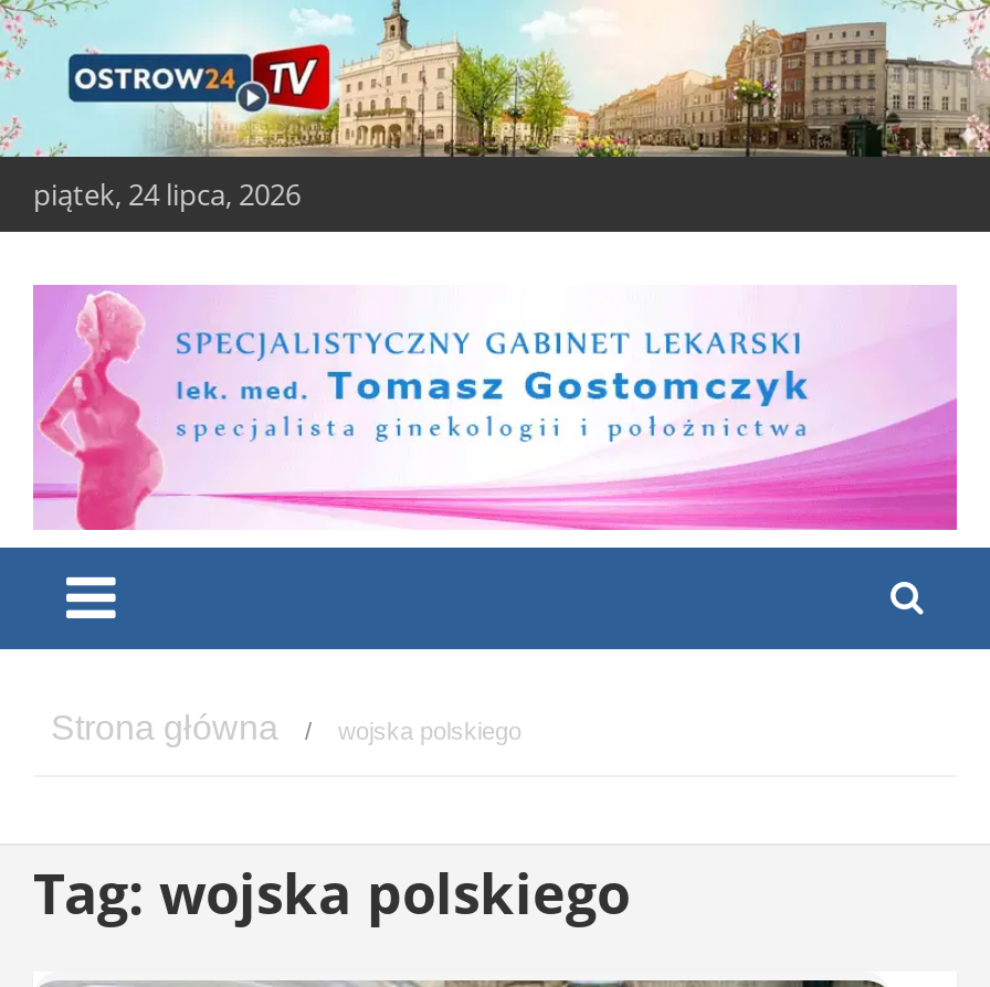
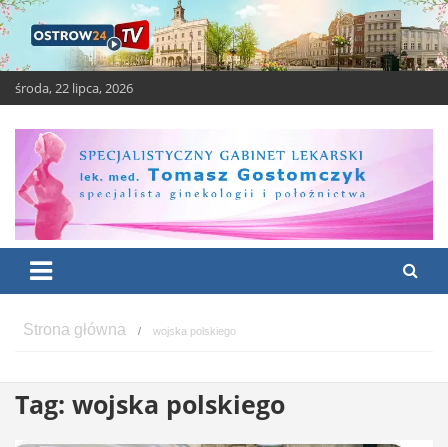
- piątek, 24 lipca, 2026
+ środa, 22 lipca, 2026
